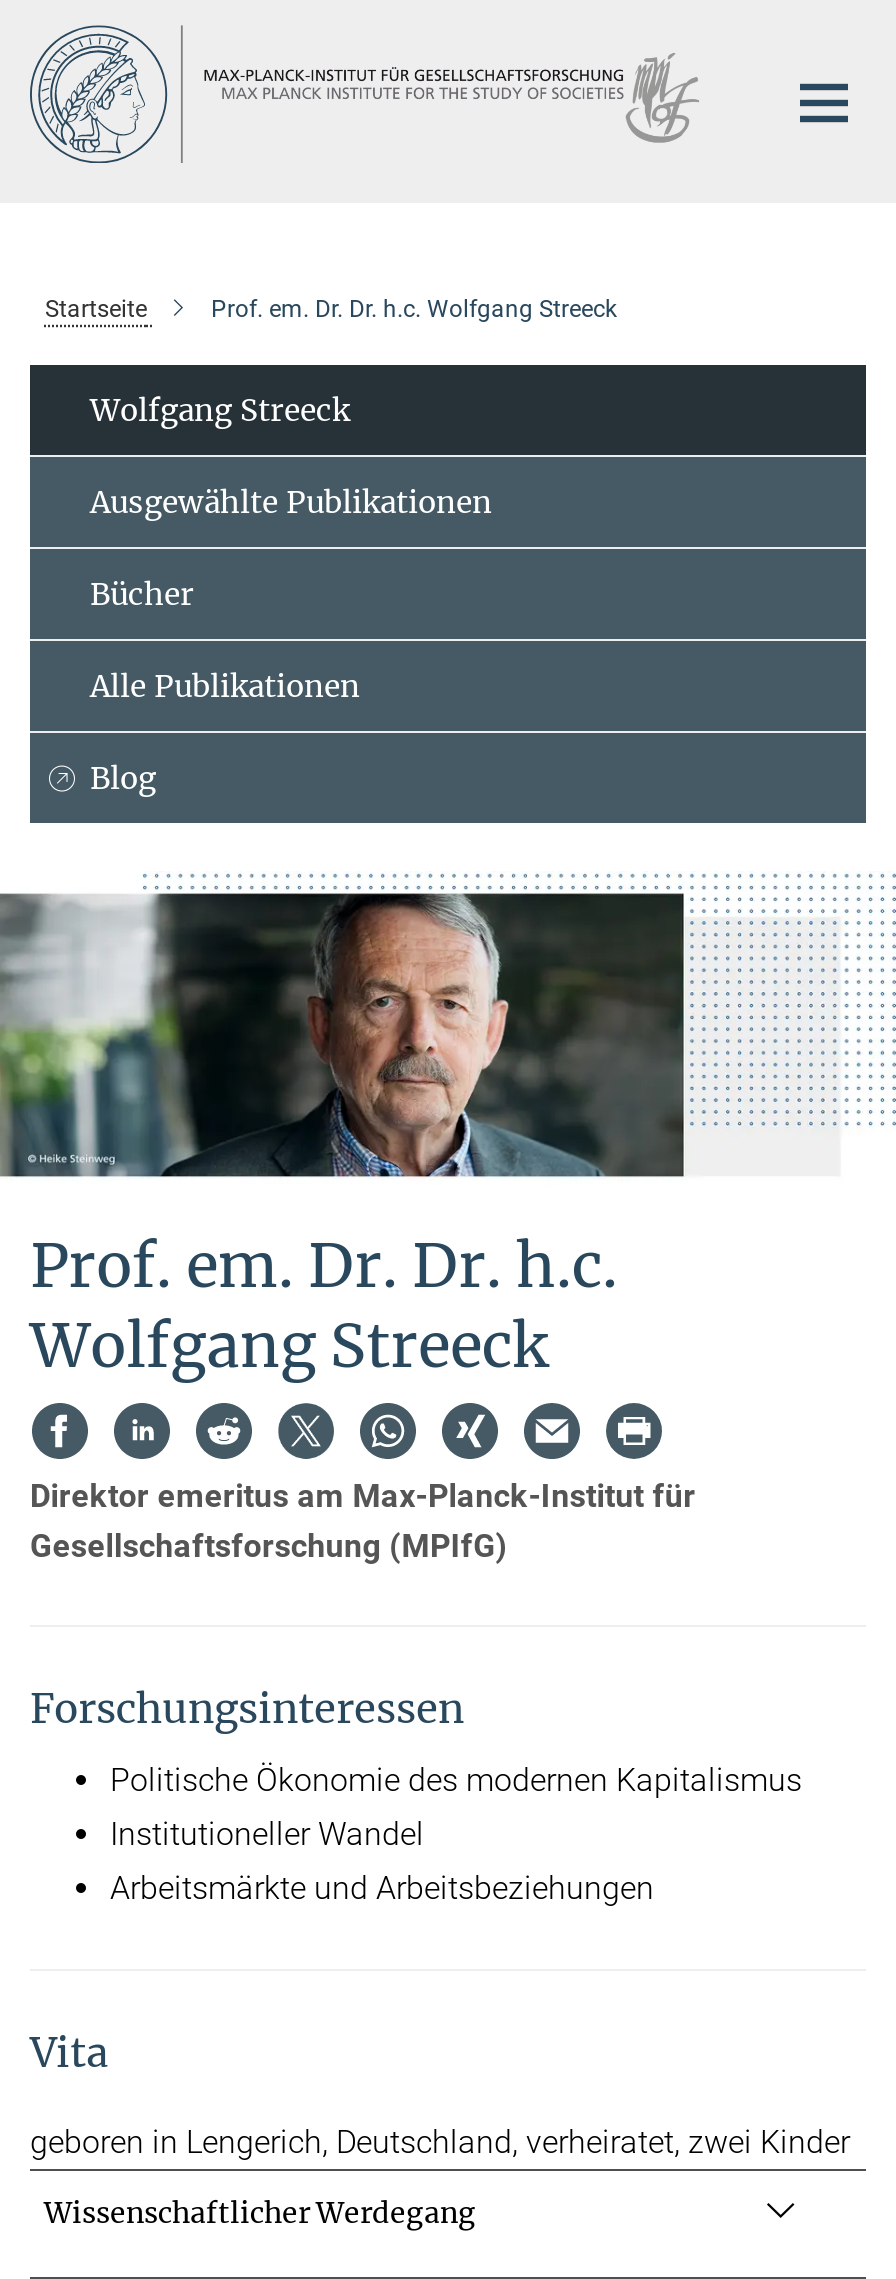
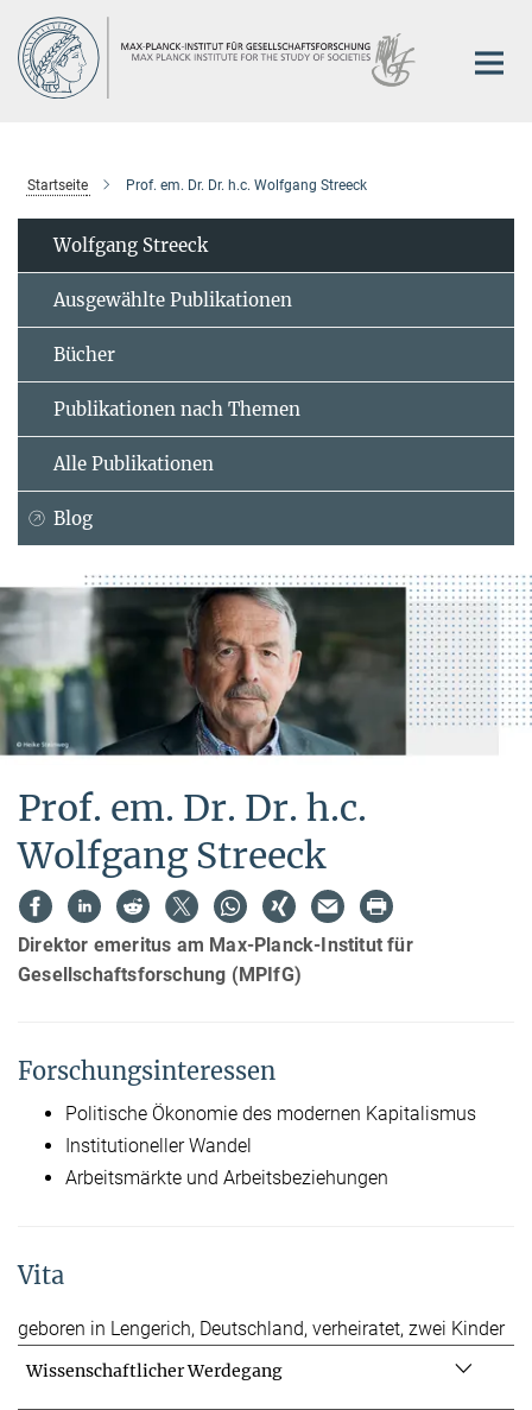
+ Publikationen nach Themen
